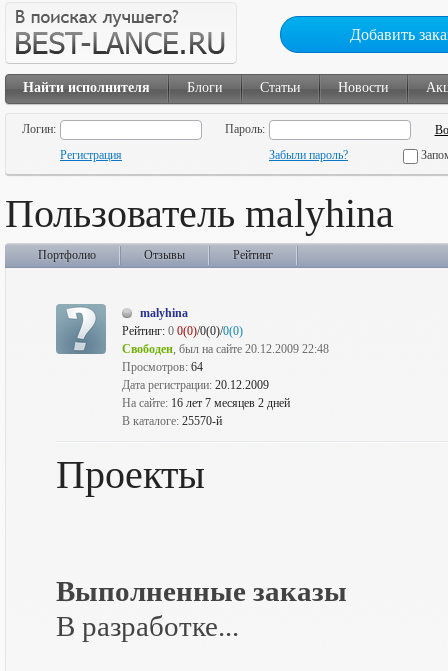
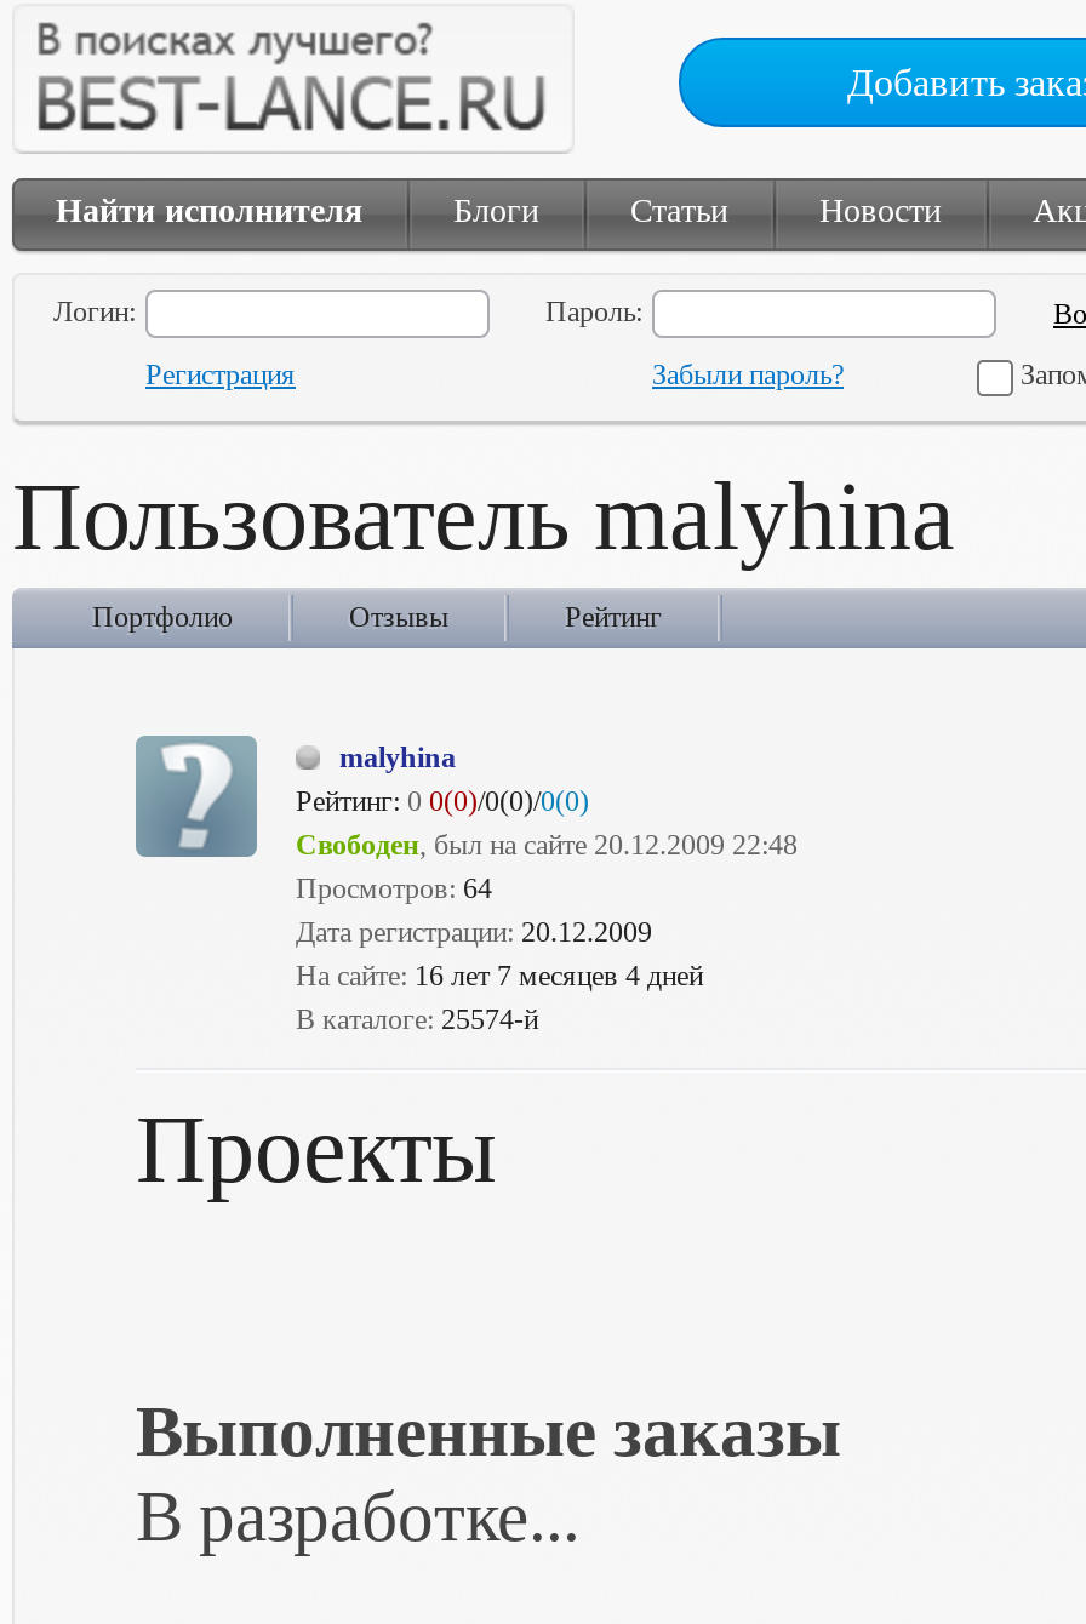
- На сайте: 16 лет 7 месяцев 2 дней
+ На сайте: 16 лет 7 месяцев 4 дней

- В каталоге: 25570-й
+ В каталоге: 25574-й
